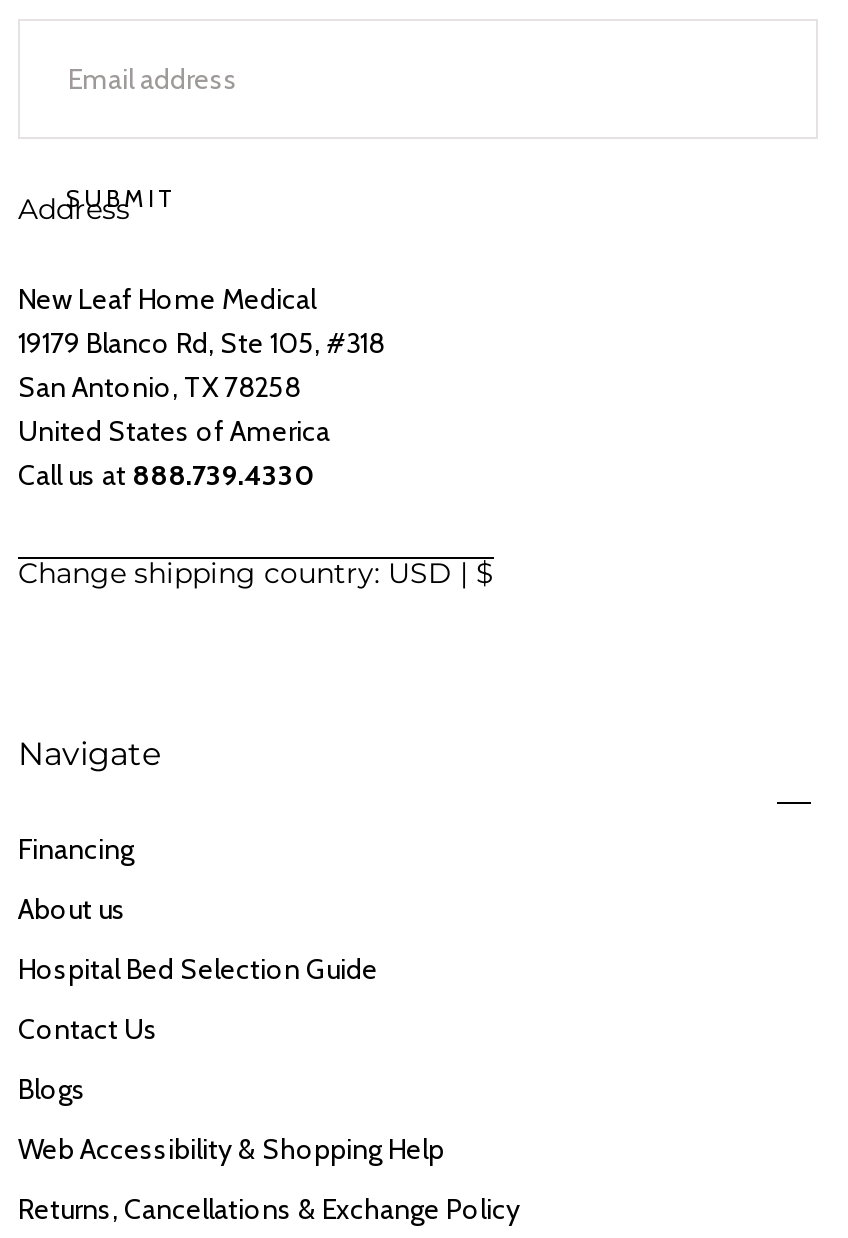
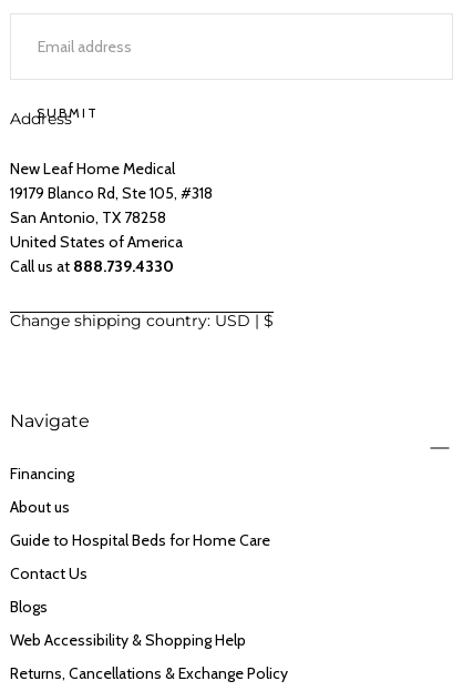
- Hospital Bed Selection Guide
+ Guide to Hospital Beds for Home Care
